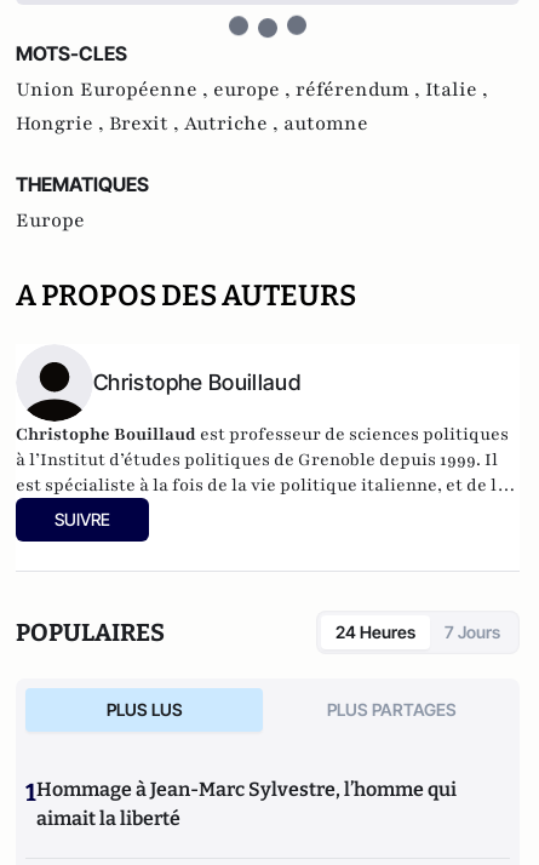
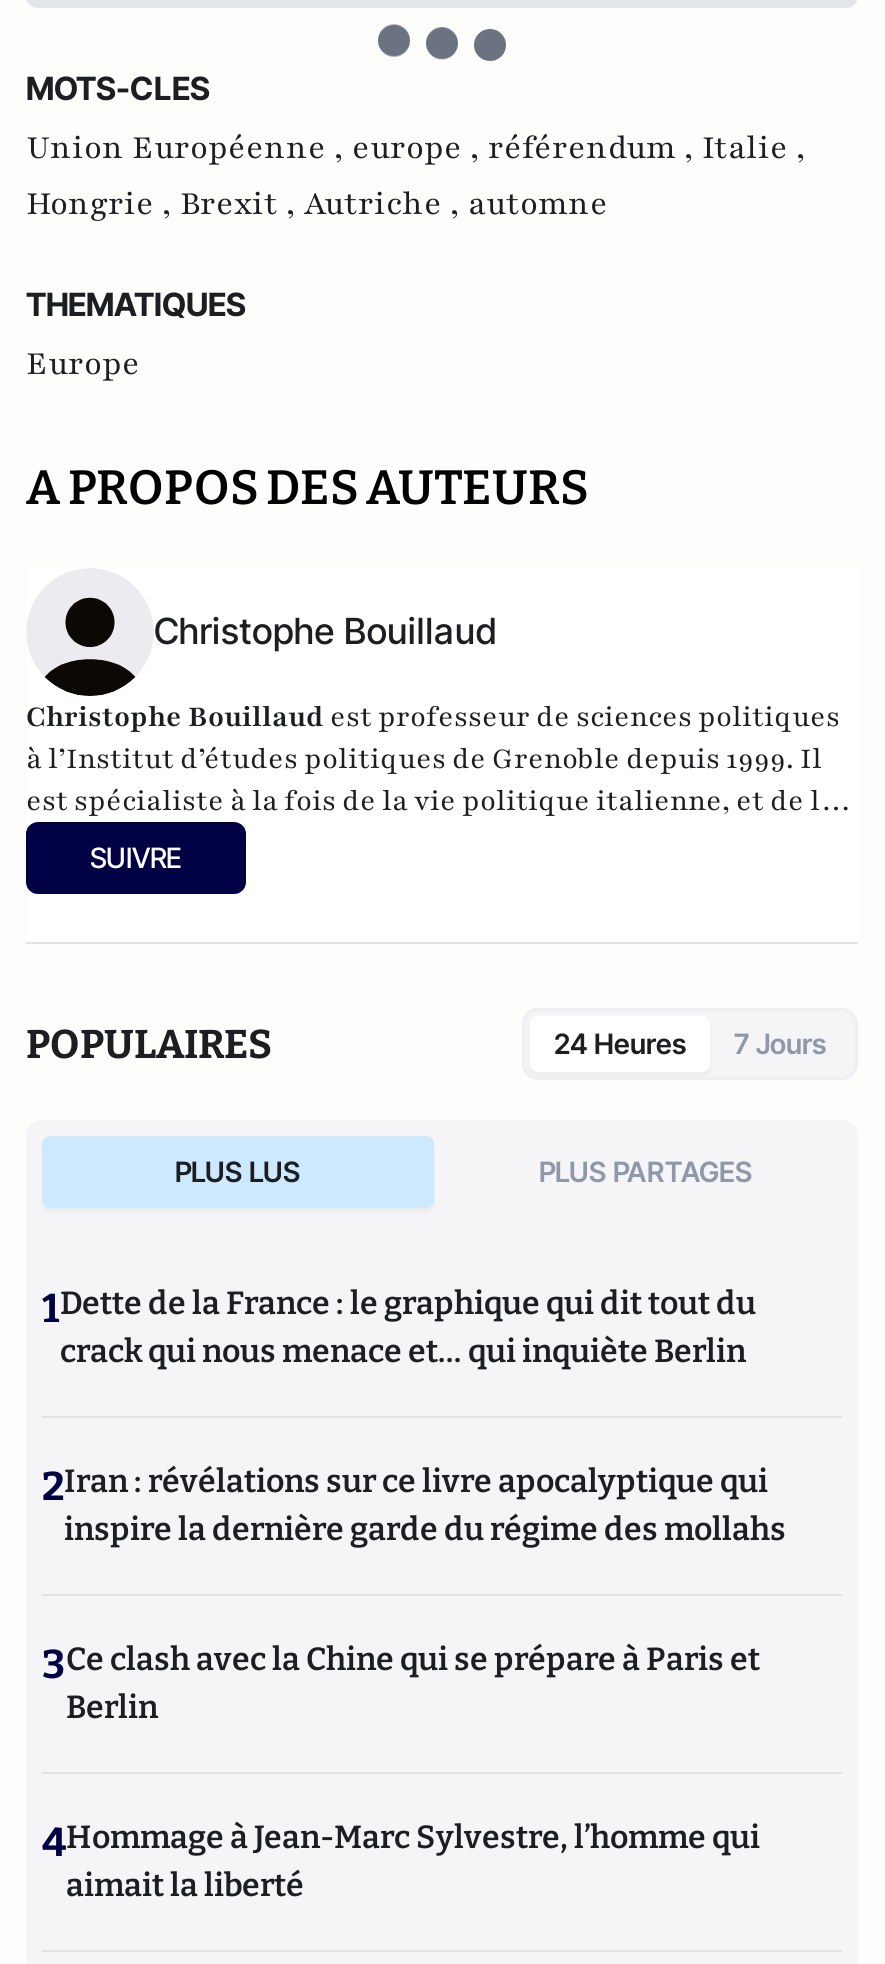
- 1Hommage à Jean-Marc Sylvestre, l’homme qui
+ 1Dette de la France : le graphique qui dit tout du
+ crack qui nous menace et… qui inquiète Berlin
+ 2Iran : révélations sur ce livre apocalyptique qui
+ inspire la dernière garde du régime des mollahs
+ 3Ce clash avec la Chine qui se prépare à Paris et
+ Berlin
+ 4Hommage à Jean-Marc Sylvestre, l’homme qui
